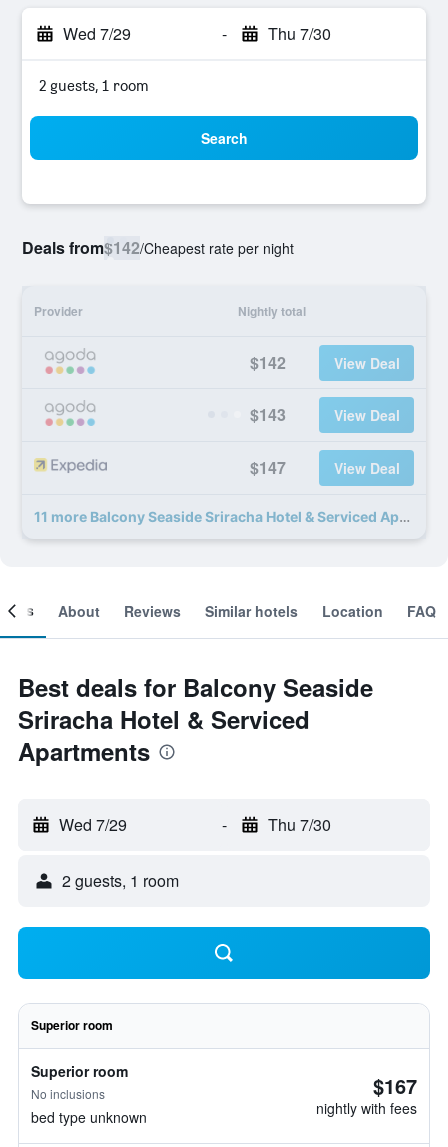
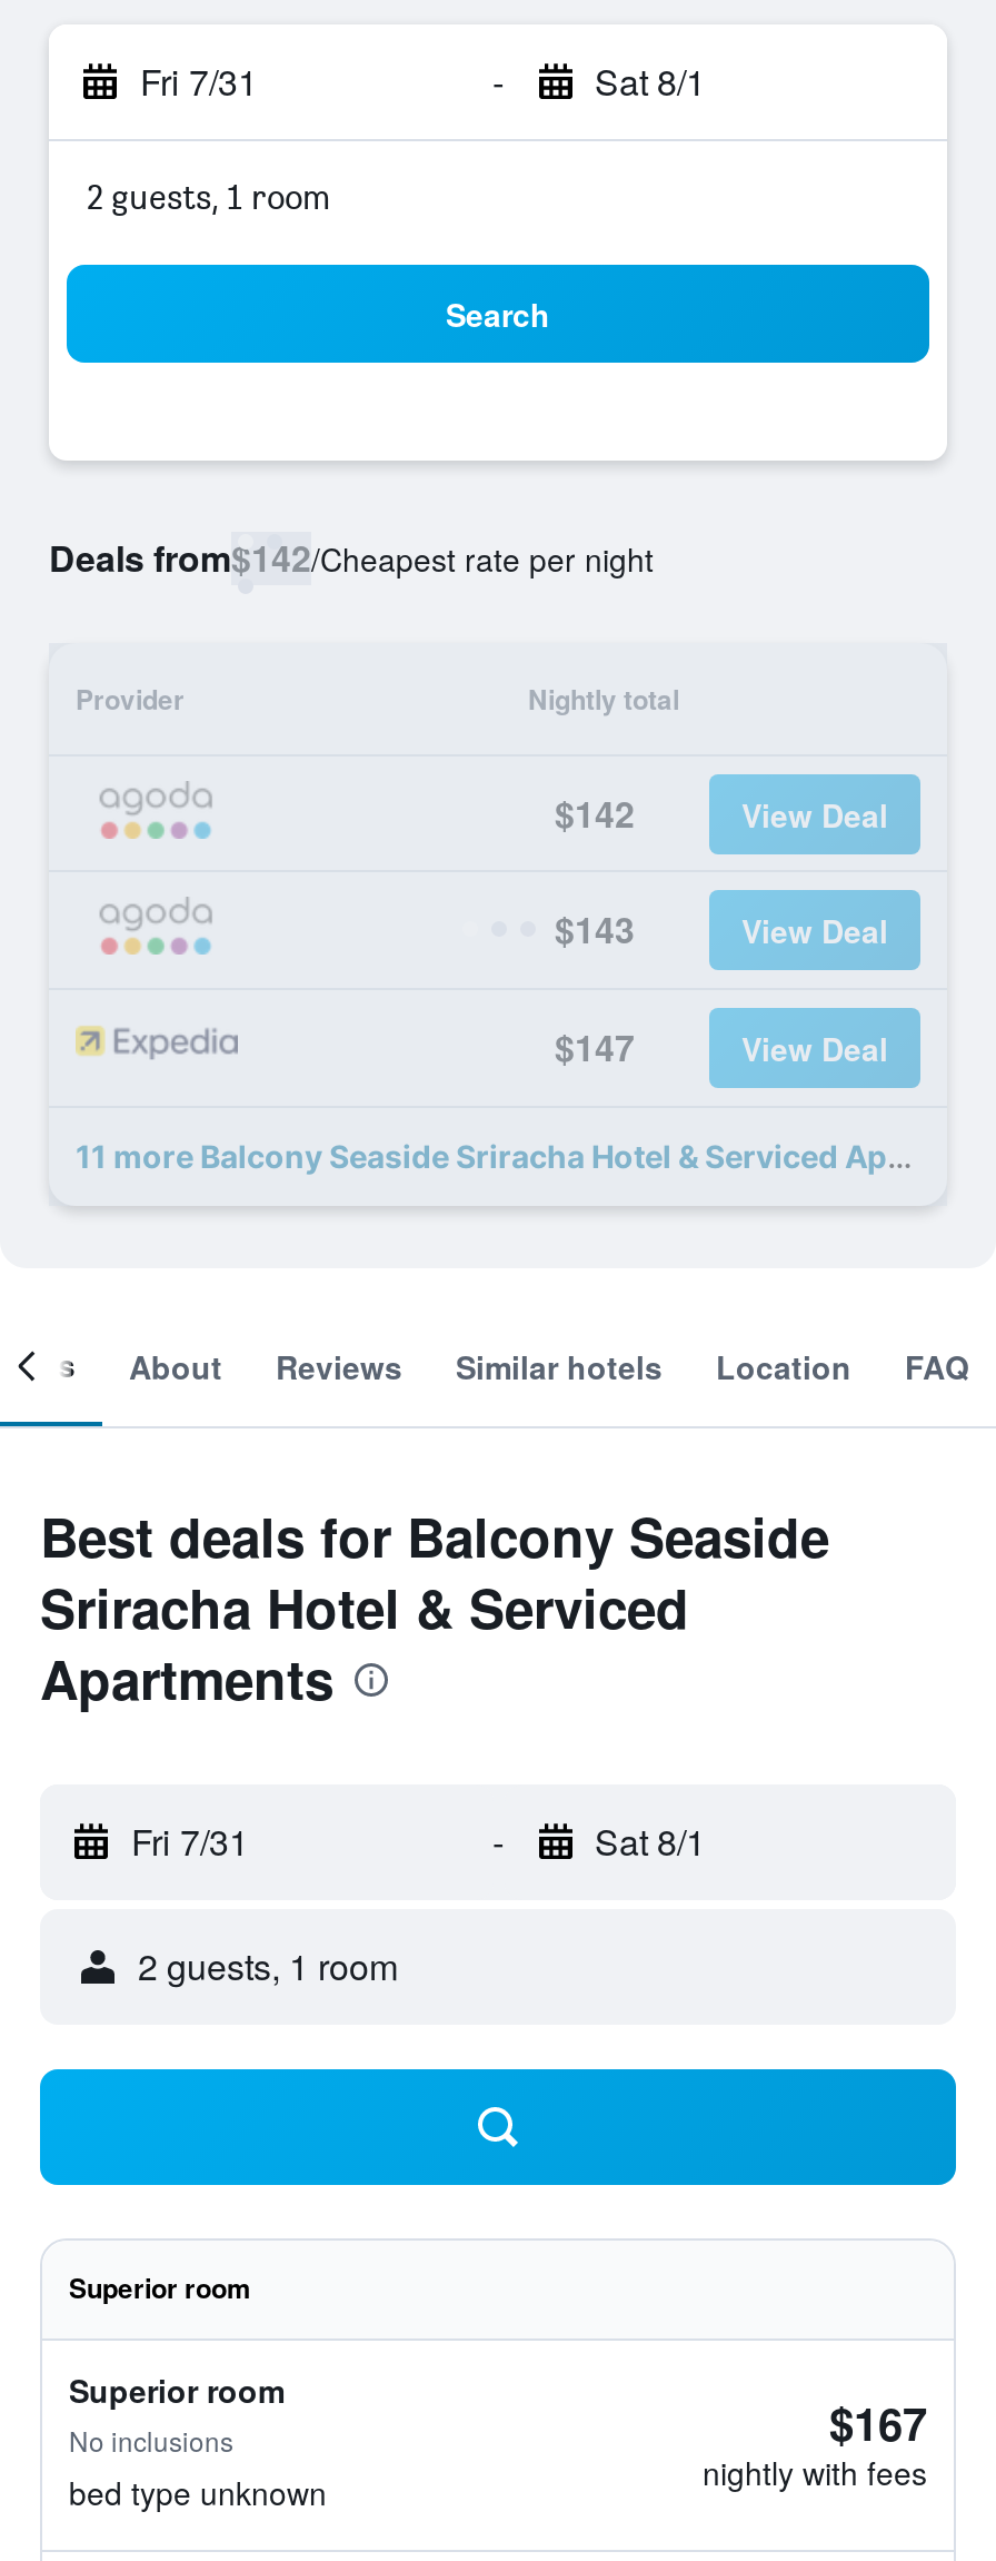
- Wed 7/29
+ Fri 7/31

- Thu 7/30
+ Sat 8/1

- Wed 7/29
+ Fri 7/31

- Thu 7/30
+ Sat 8/1
